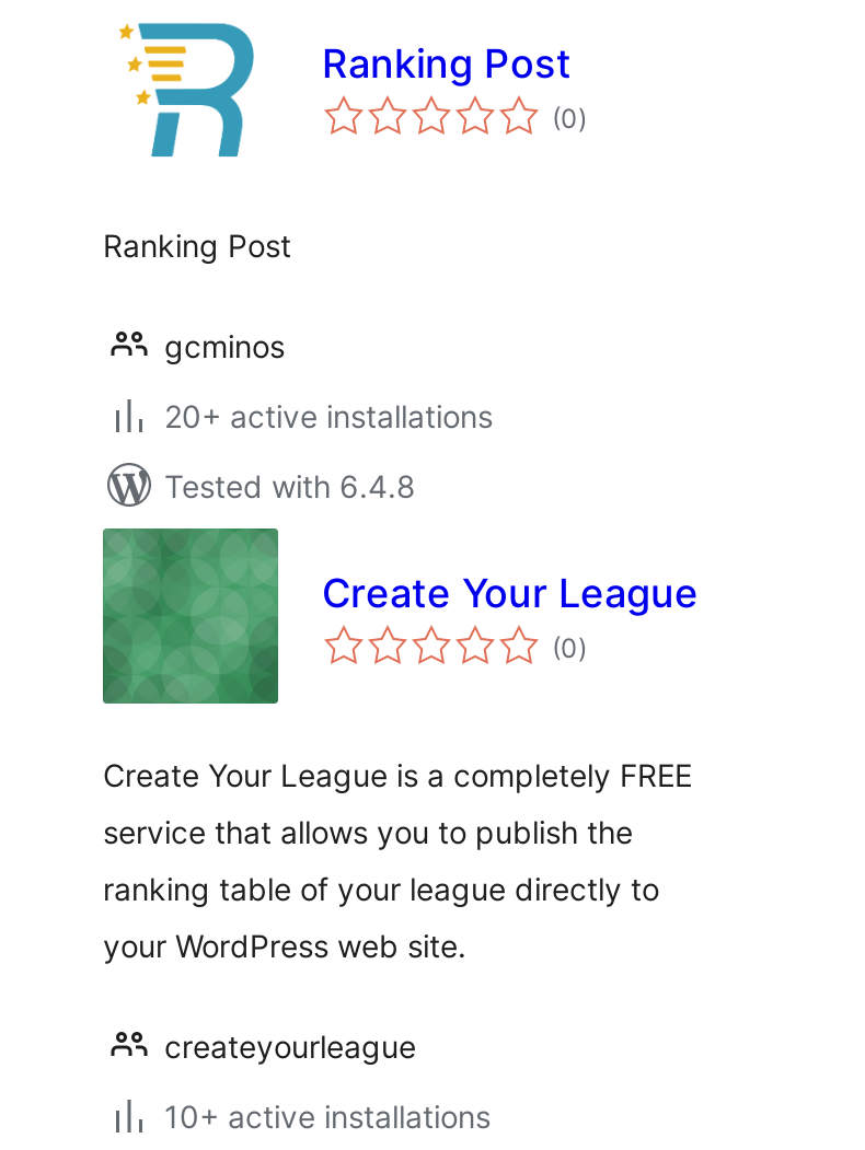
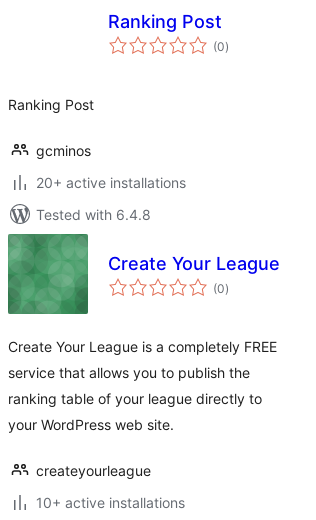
- [image]
